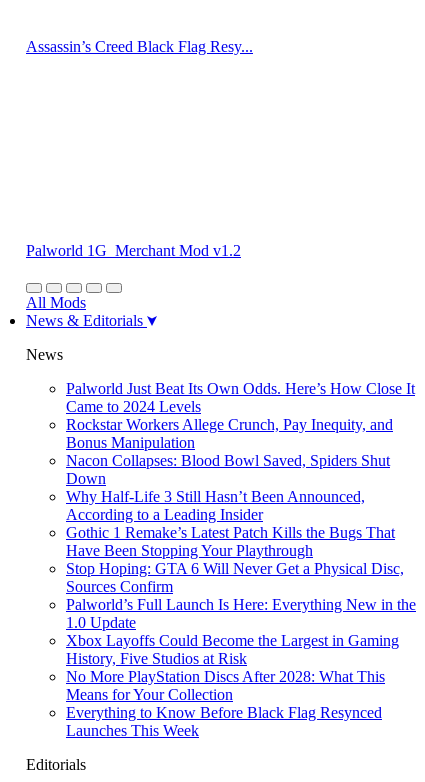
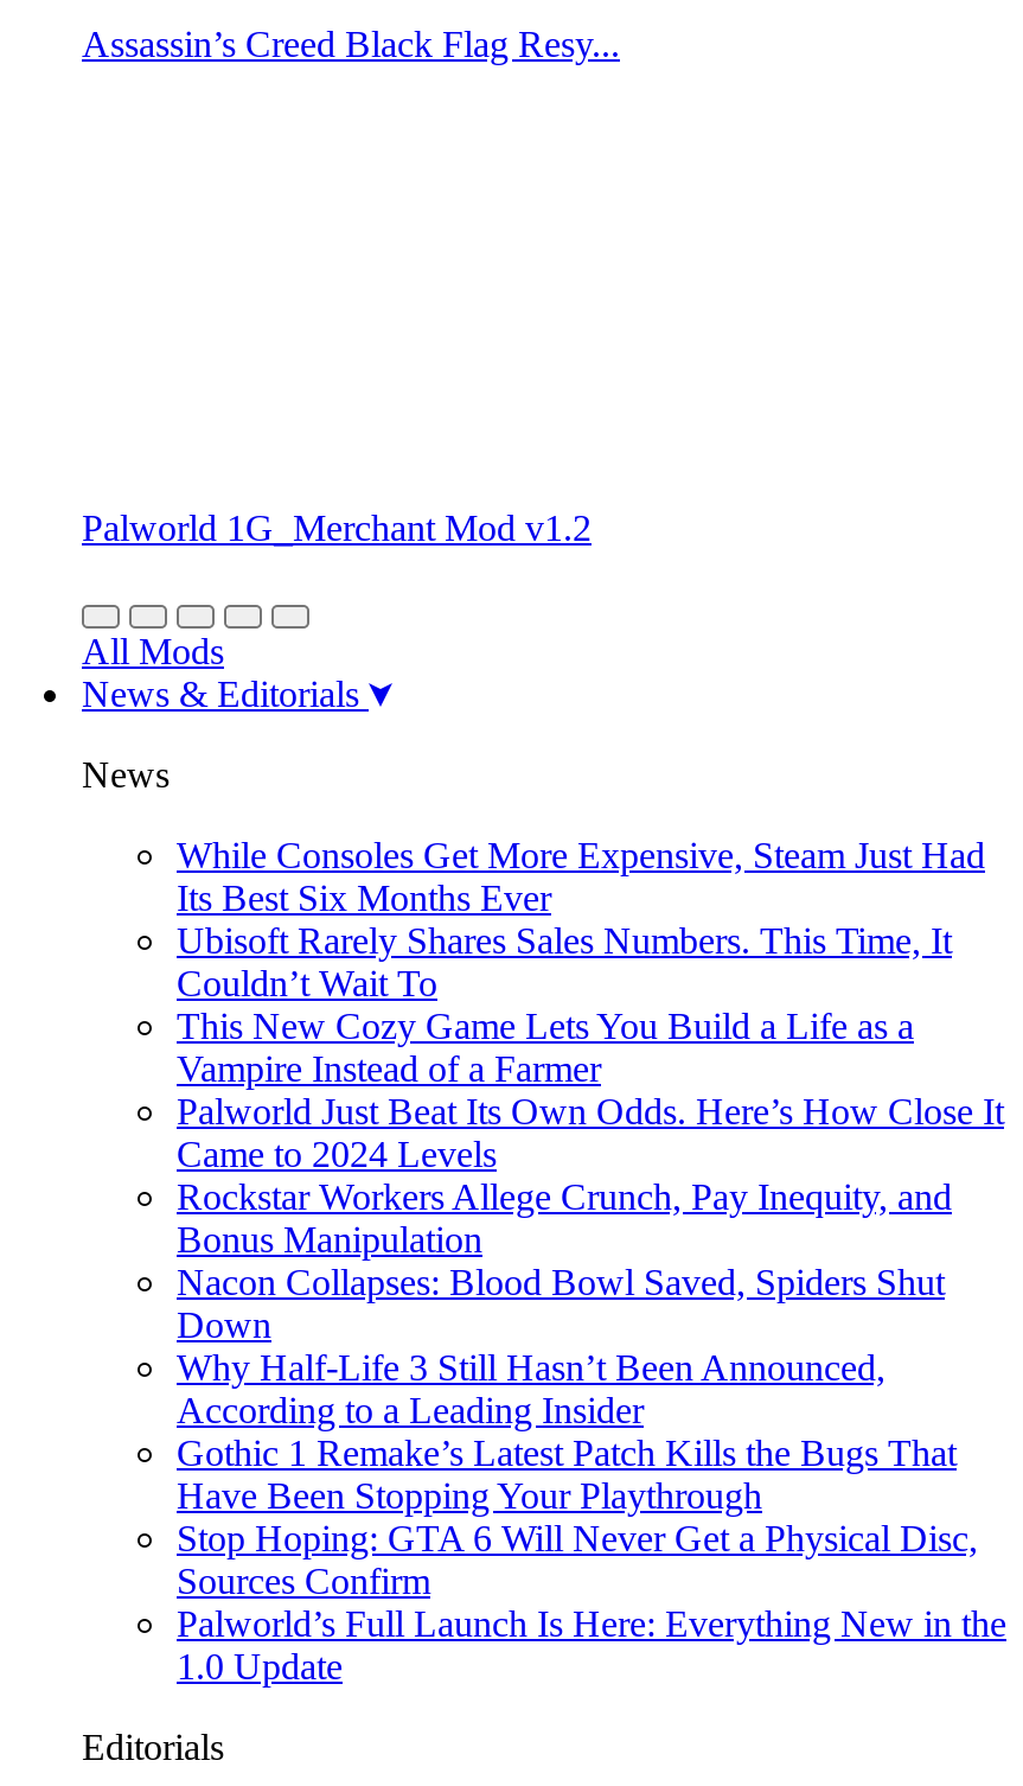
+ While Consoles Get More Expensive, Steam Just Had
+ Its Best Six Months Ever
+ Ubisoft Rarely Shares Sales Numbers. This Time, It
+ Couldn’t Wait To
+ This New Cozy Game Lets You Build a Life as a
+ Vampire Instead of a Farmer

moved down: Palworld Just Beat Its Own Odds. Here’s How Close It | Came to 2024 Levels | Rockstar Workers Allege Crunch, Pay Inequity, and | ... | Palworld’s Full Launch Is Here: Everything New in the | 1.0 Update

- Xbox Layoffs Could Become the Largest in Gaming
- History, Five Studios at Risk
- No More PlayStation Discs After 2028: What This
- Means for Your Collection
- Everything to Know Before Black Flag Resynced
- Launches This Week
